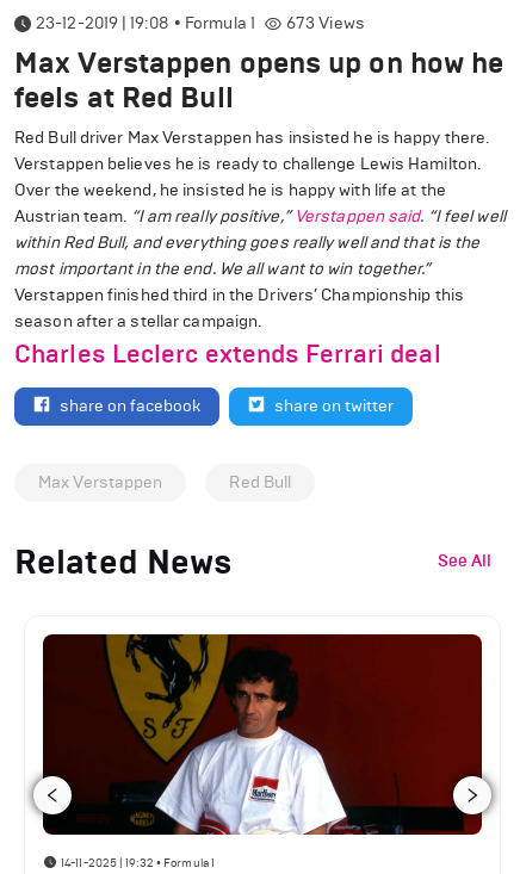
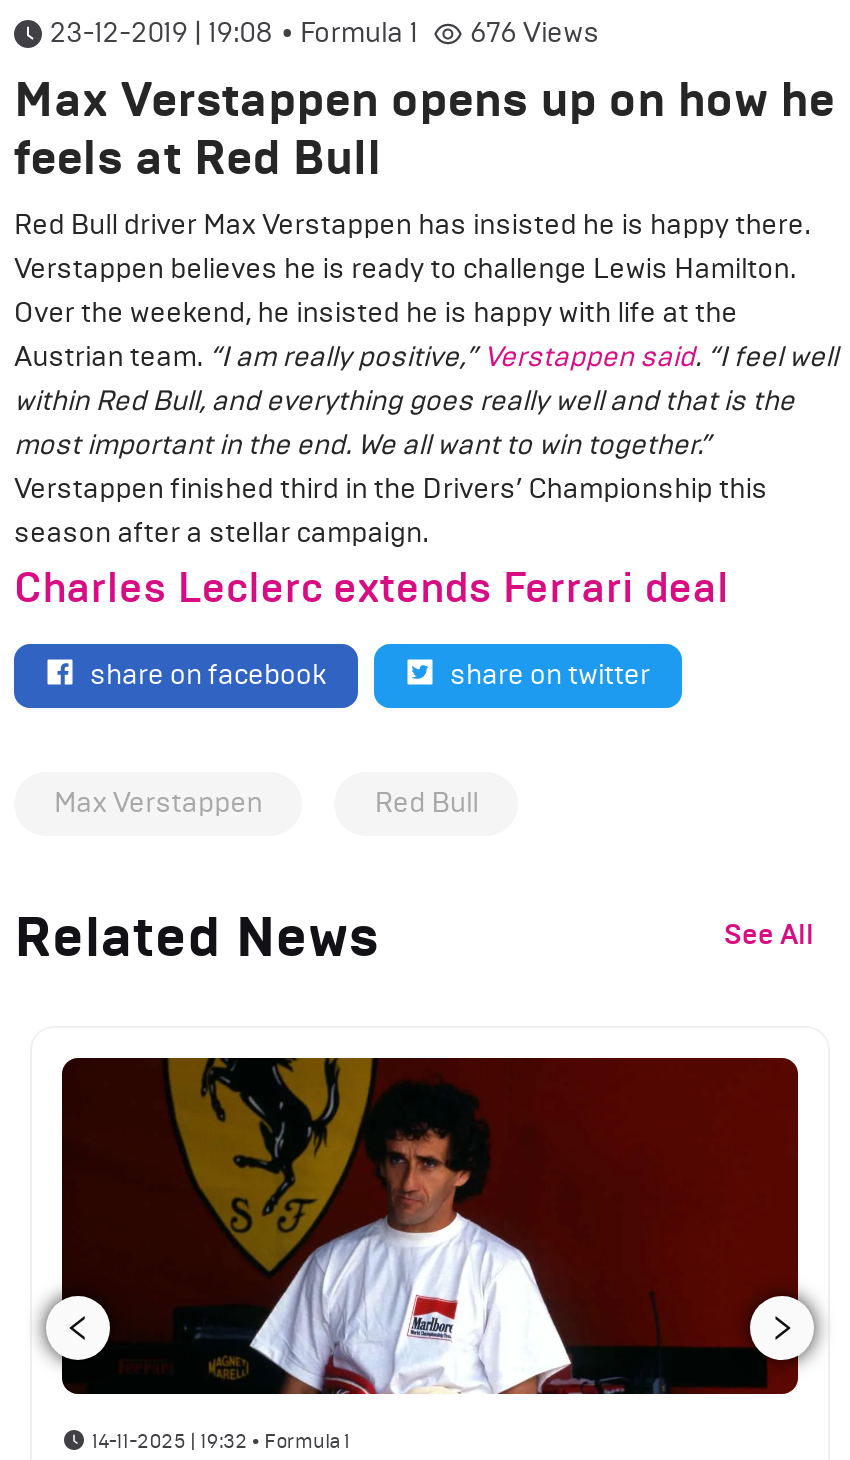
- 673 Views
+ 676 Views
